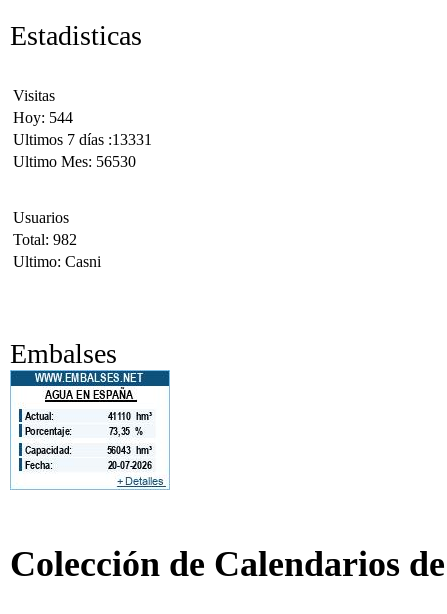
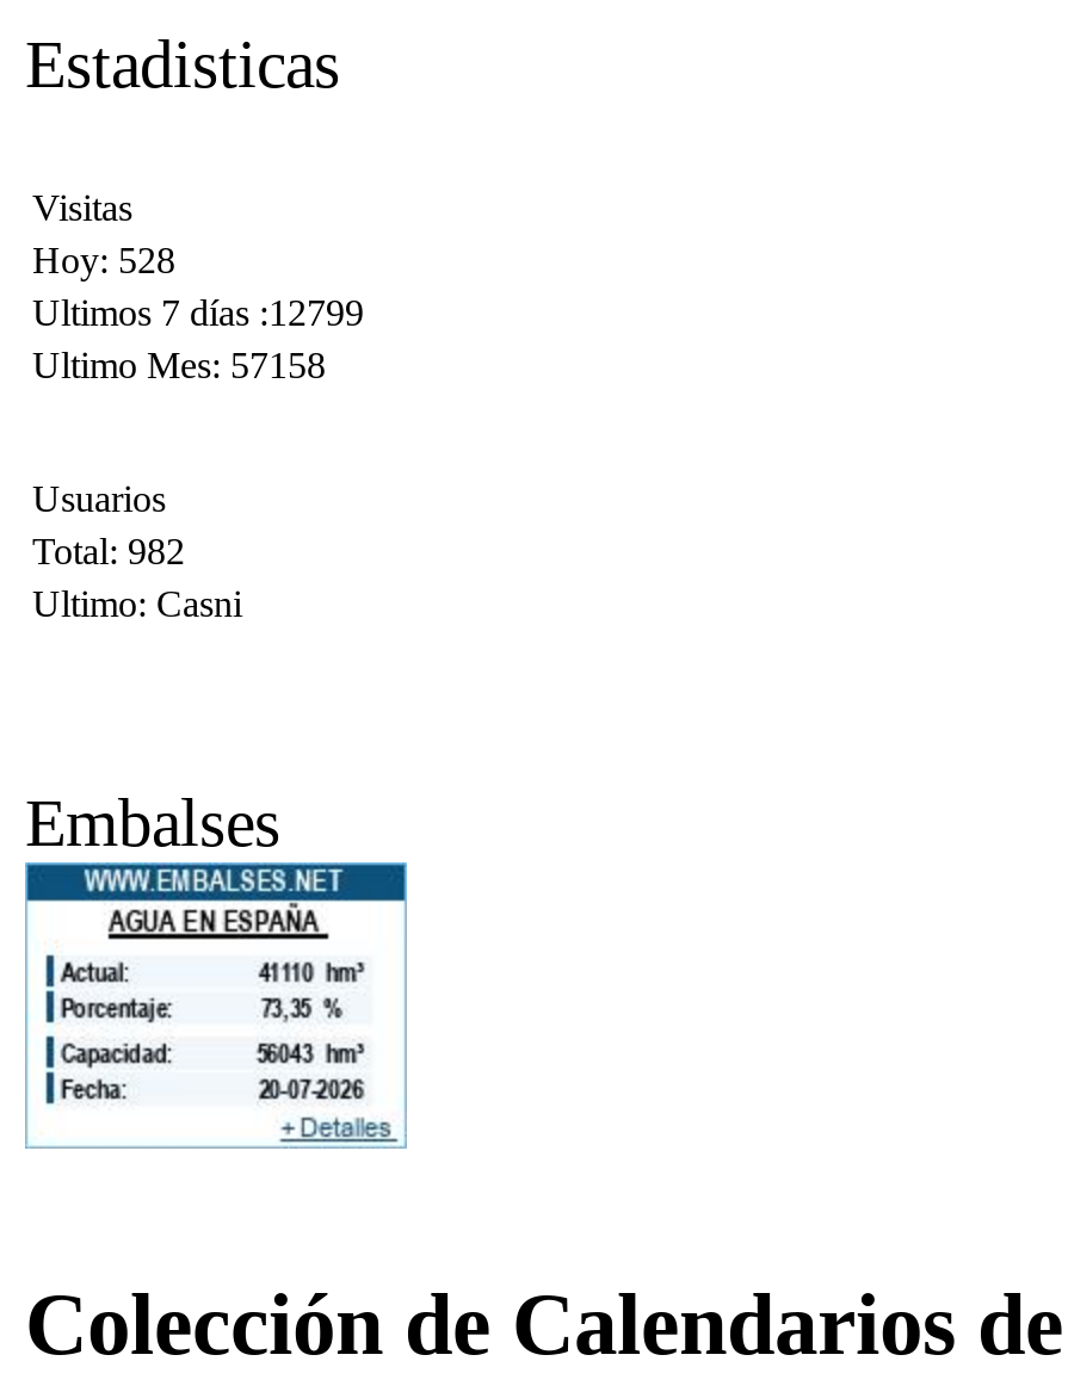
- Hoy: 544
+ Hoy: 528

- Ultimos 7 días :13331
+ Ultimos 7 días :12799

- Ultimo Mes: 56530
+ Ultimo Mes: 57158
